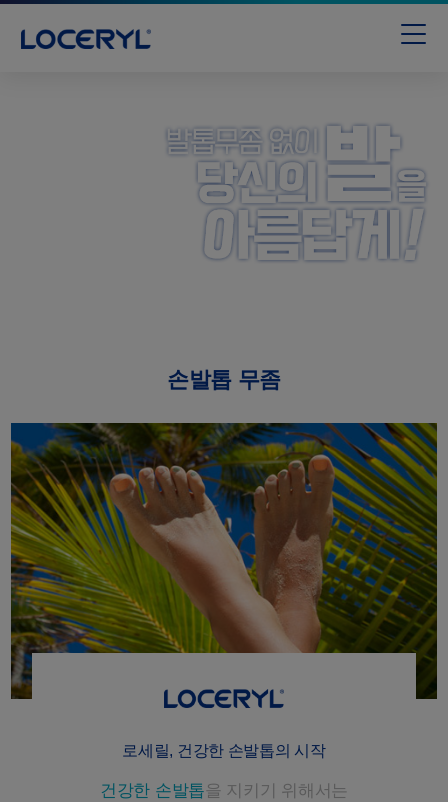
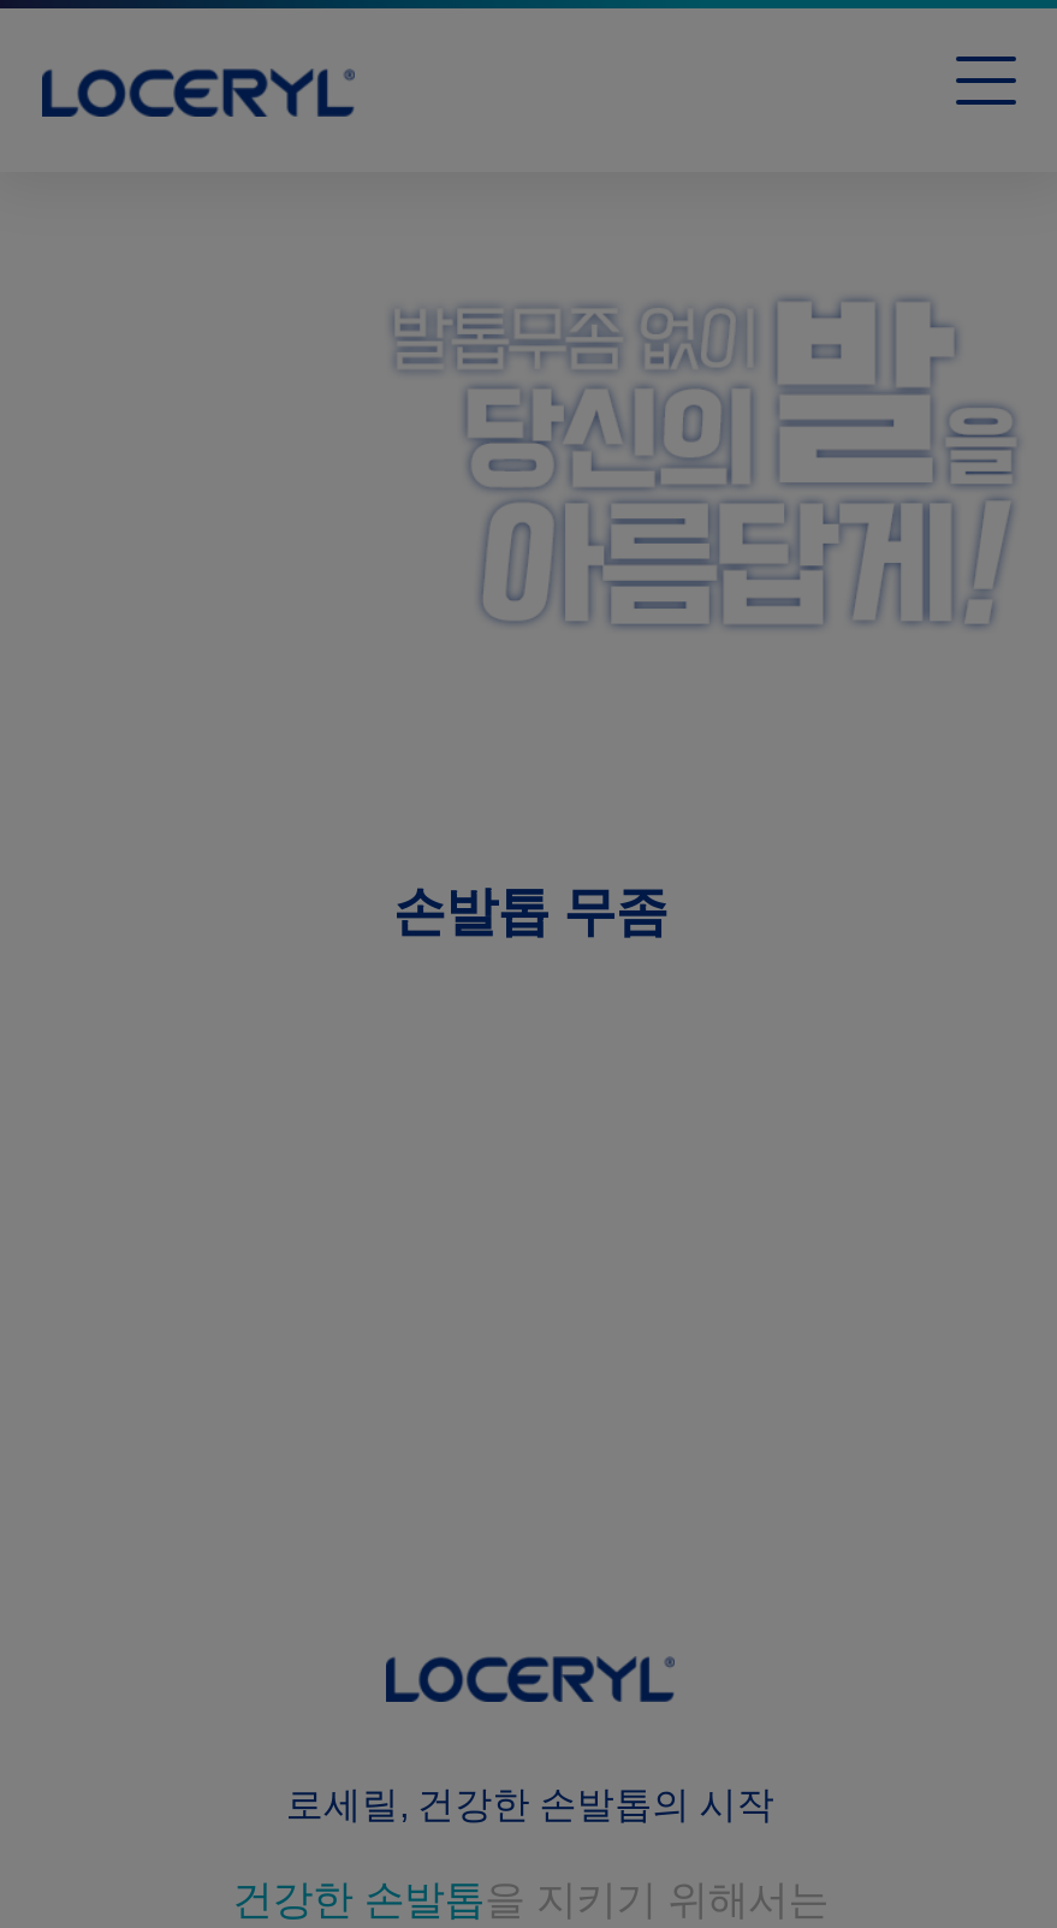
- [image]
